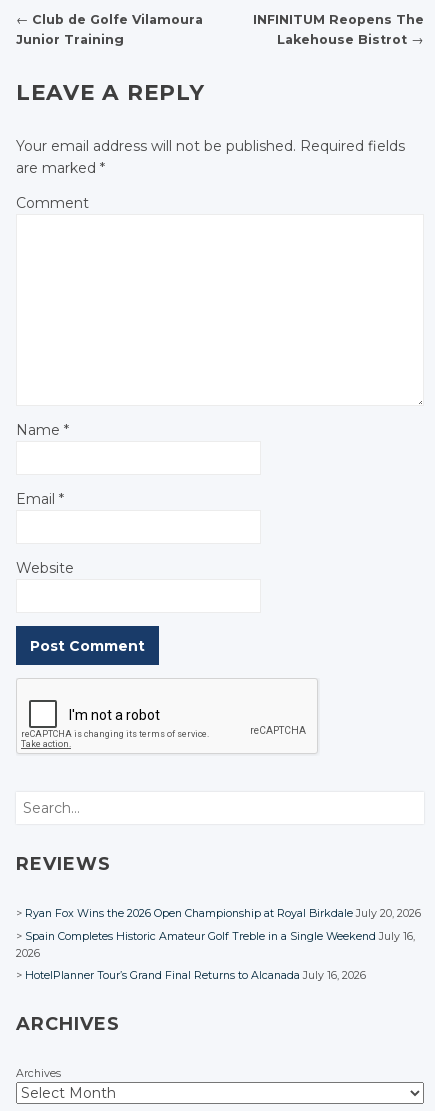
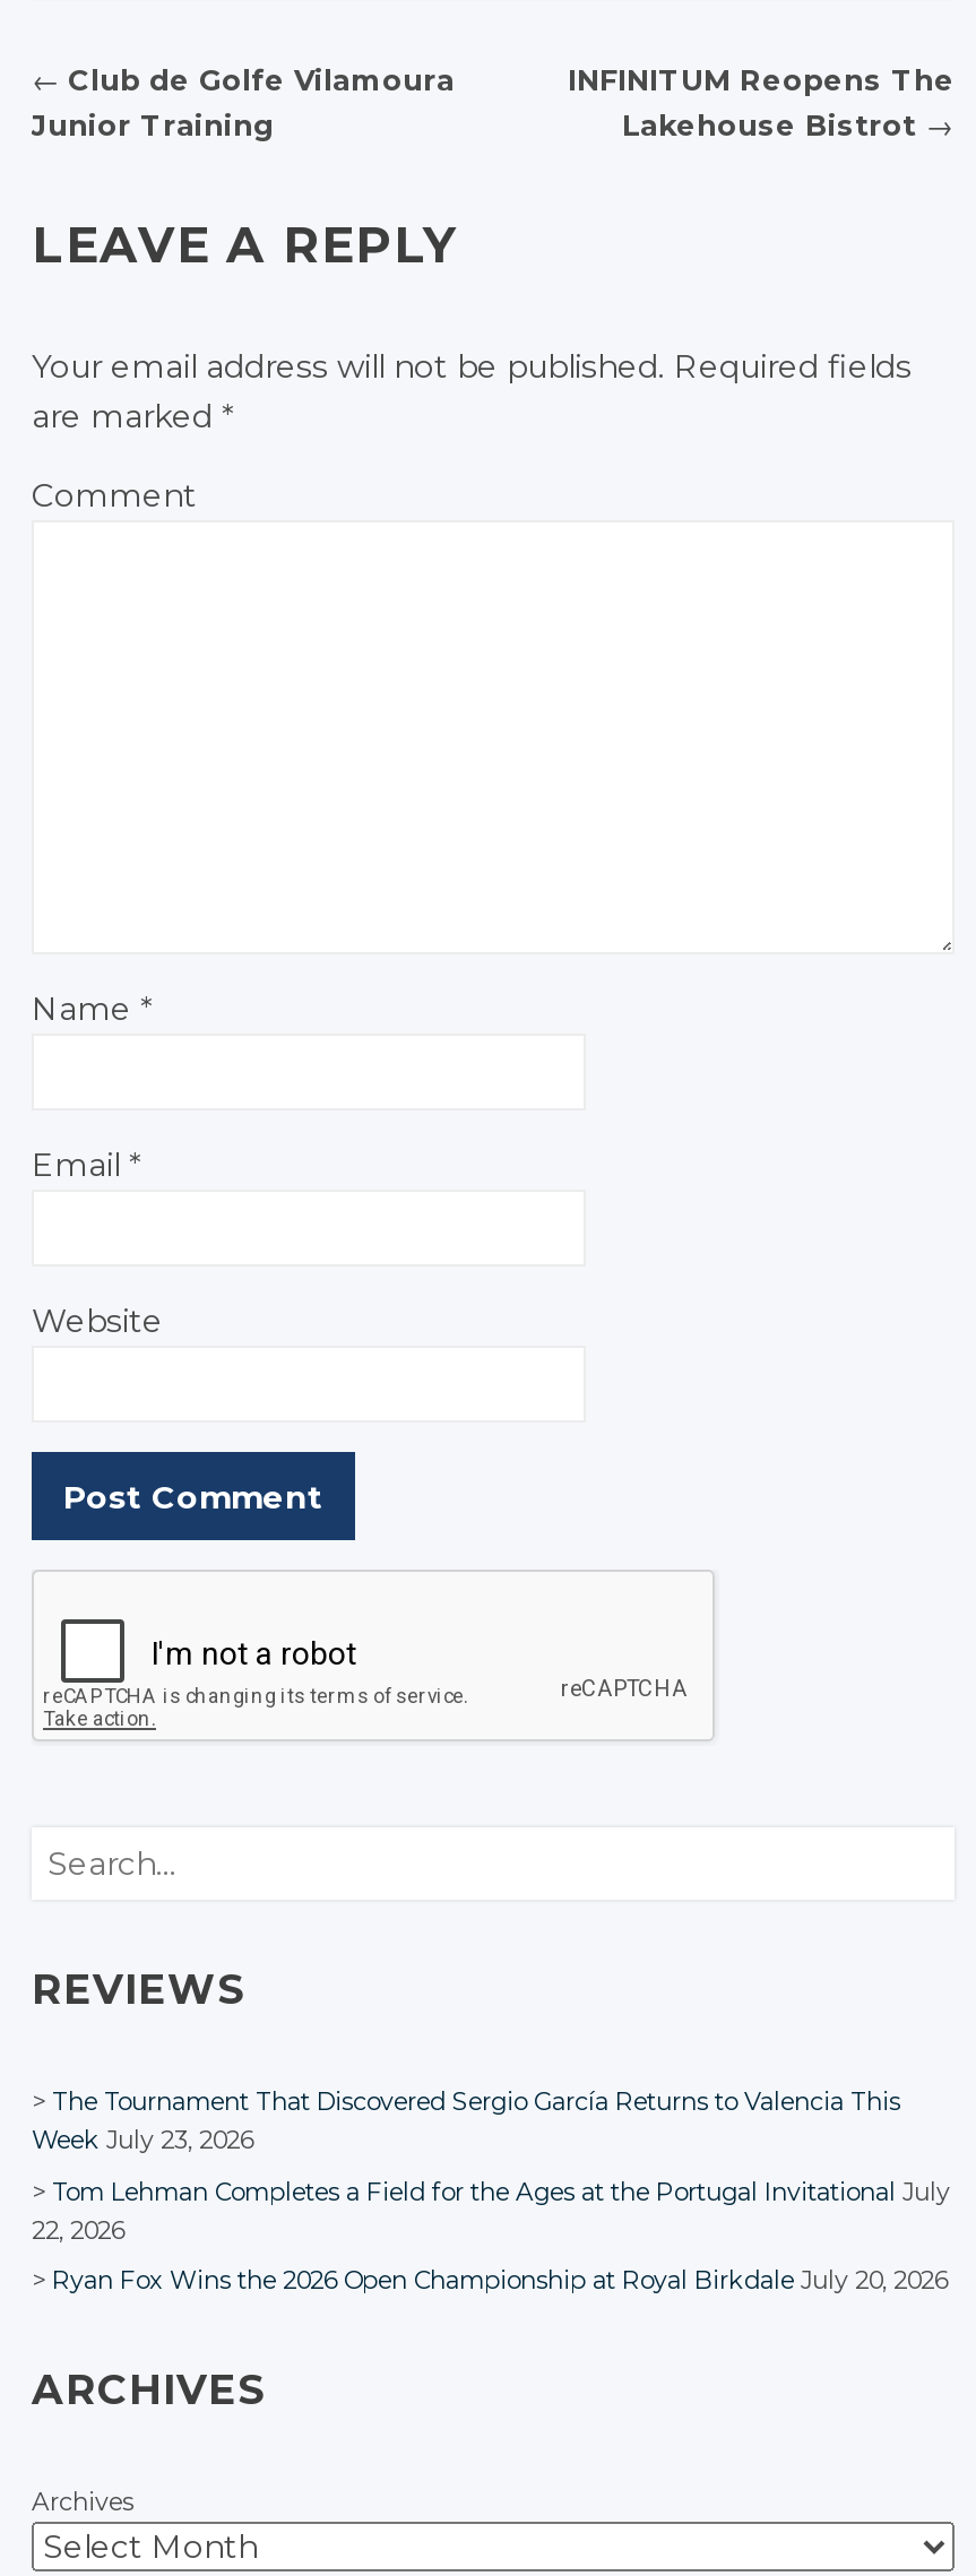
+ The Tournament That Discovered Sergio García Returns to Valencia This
+ Week July 23, 2026
+ Tom Lehman Completes a Field for the Ages at the Portugal Invitational July
+ 22, 2026

moved down: Ryan Fox Wins the 2026 Open Championship at Royal Birkdale July 20, 2026

- Spain Completes Historic Amateur Golf Treble in a Single Weekend July 16,
- 2026
- HotelPlanner Tour’s Grand Final Returns to Alcanada July 16, 2026
